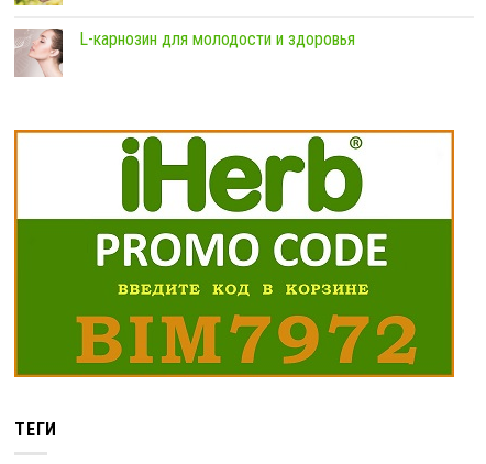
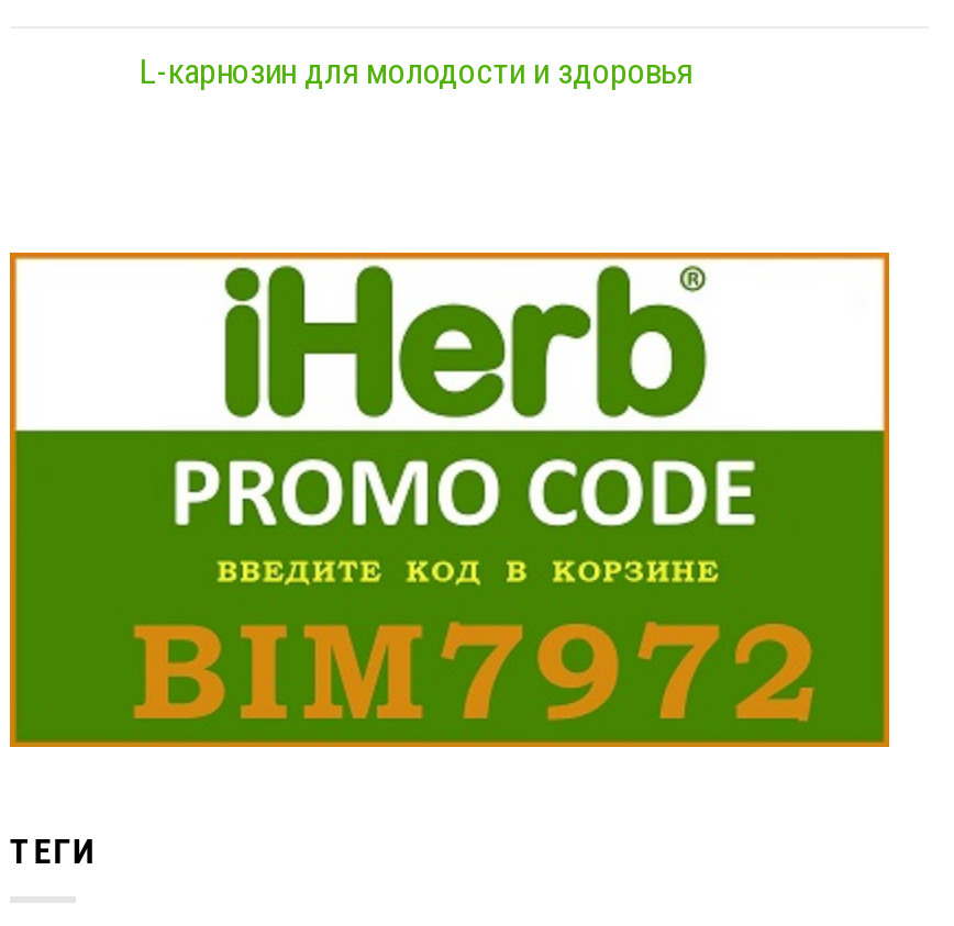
- [image]
